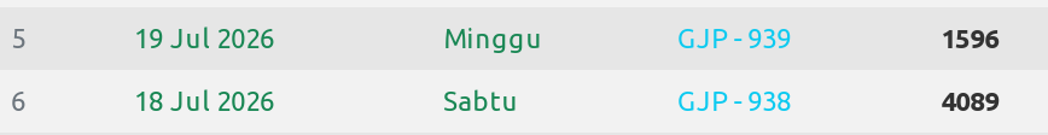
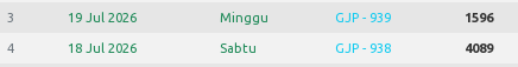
- 5
+ 3

- 6
+ 4
